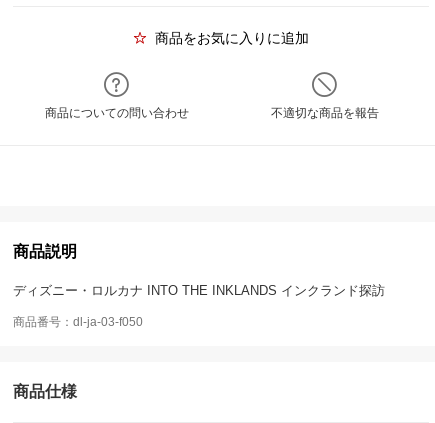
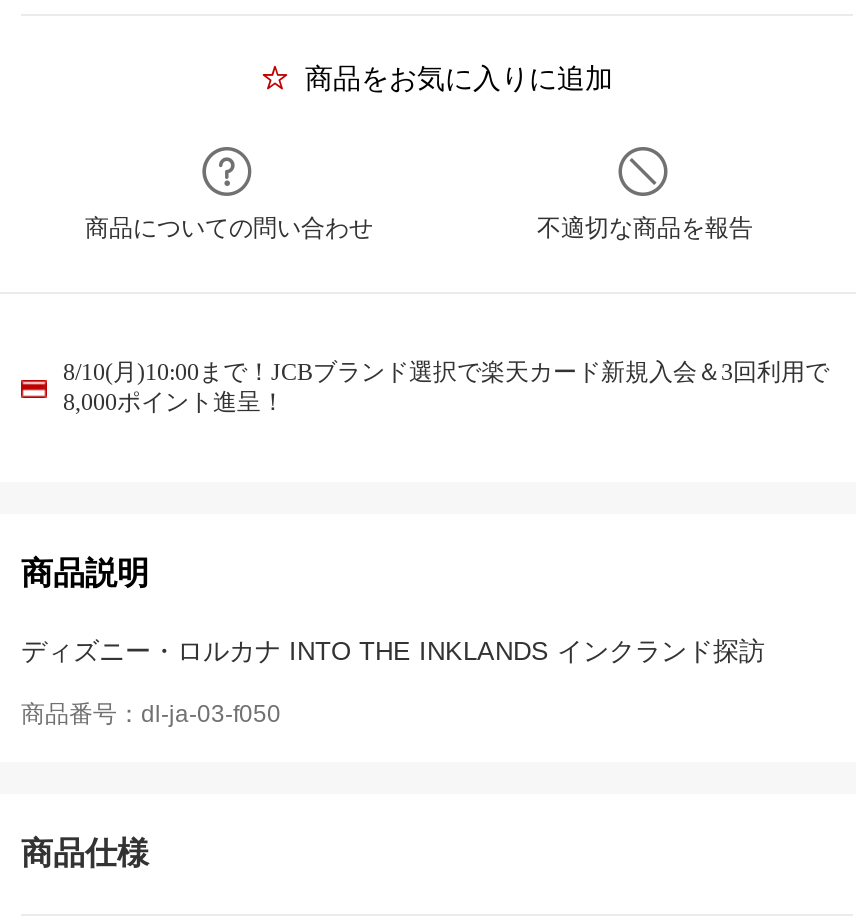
+ 8/10(月)10:00まで！JCBブランド選択で楽天カード新規入会＆3回利用で
+ 8,000ポイント進呈！
